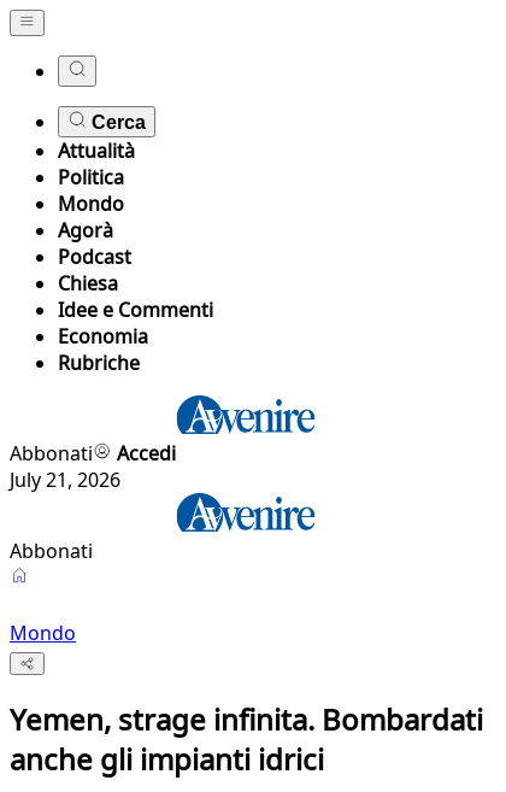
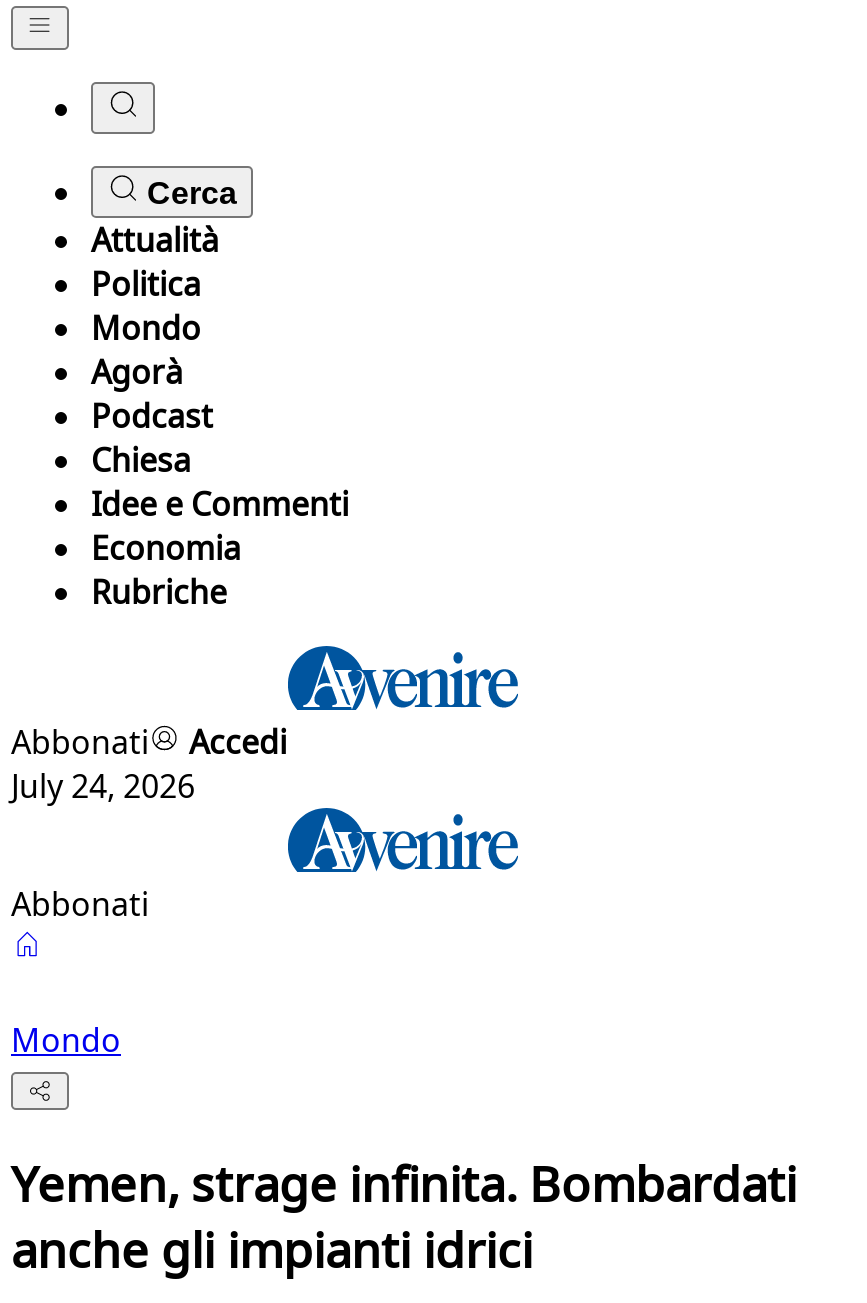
- July 21, 2026
+ July 24, 2026
